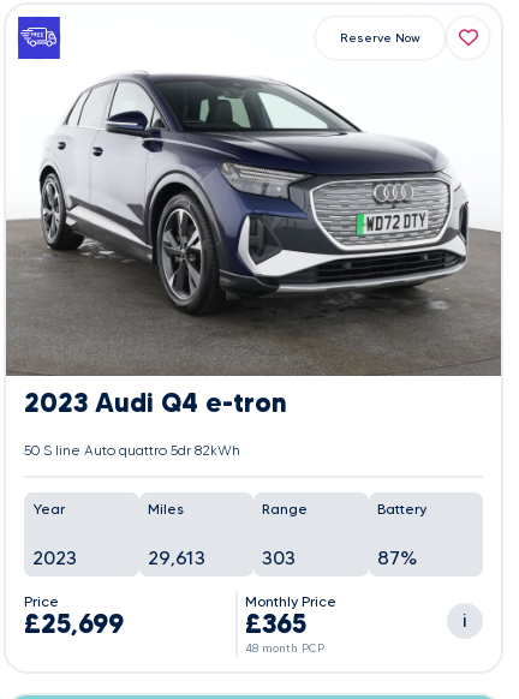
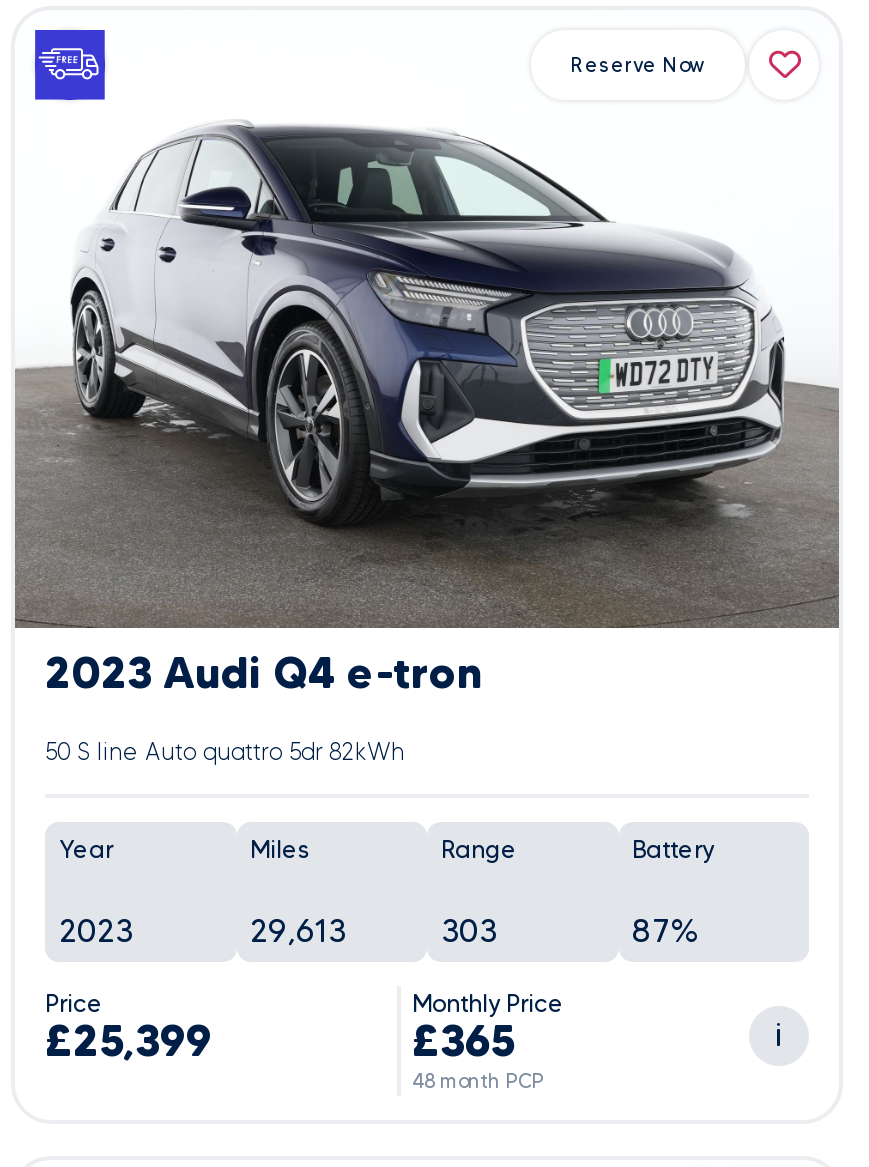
- £25,699
+ £25,399
